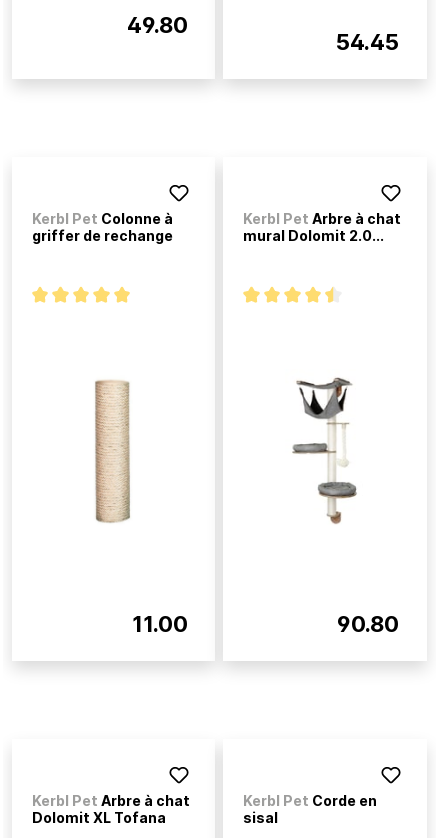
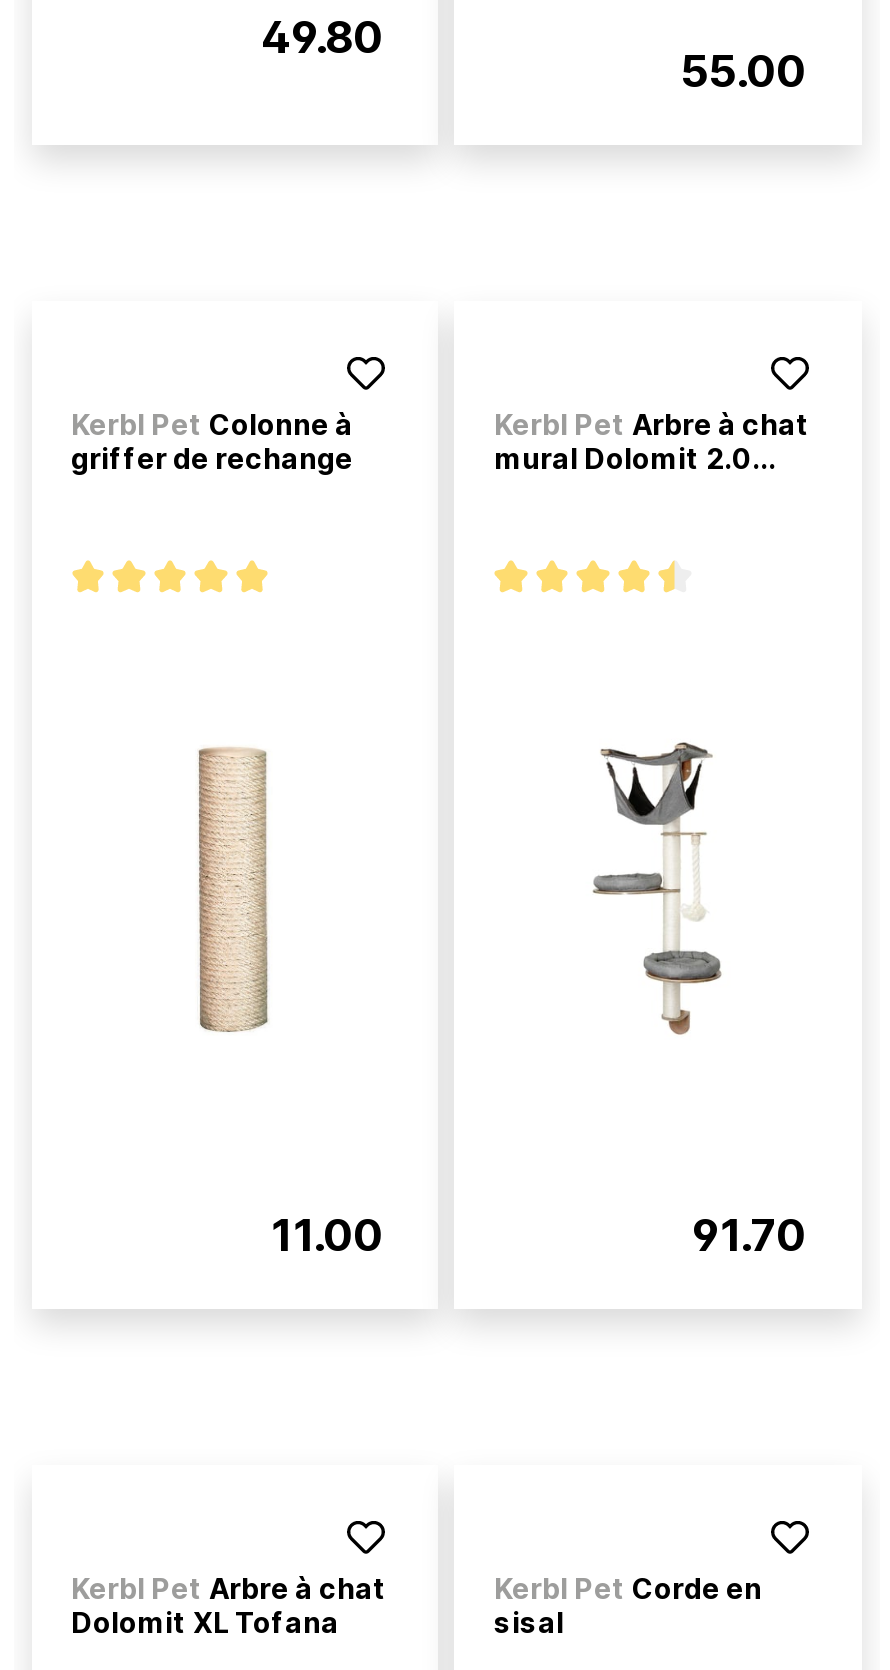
- 54.45
+ 55.00

- 90.80
+ 91.70
